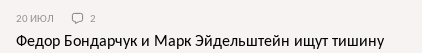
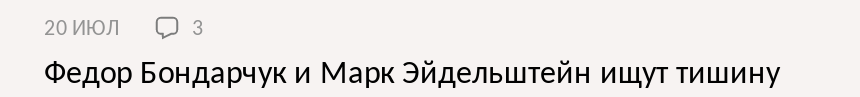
- 2
+ 3
